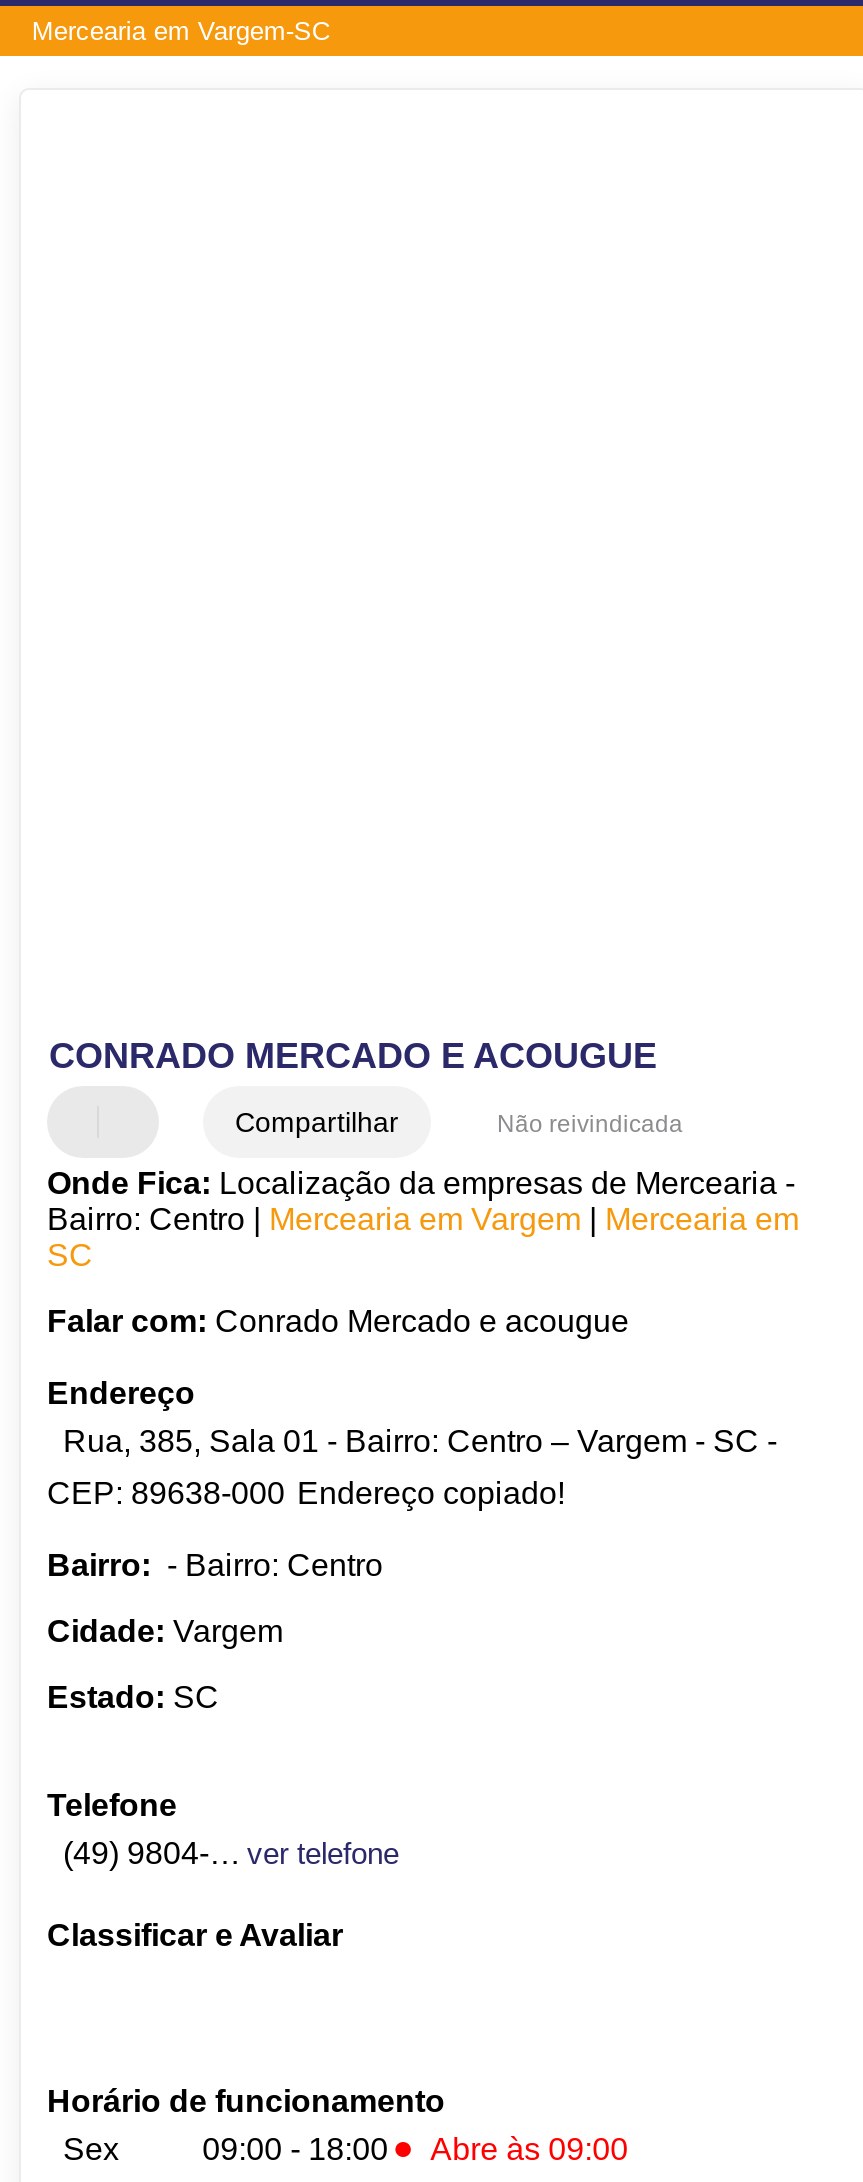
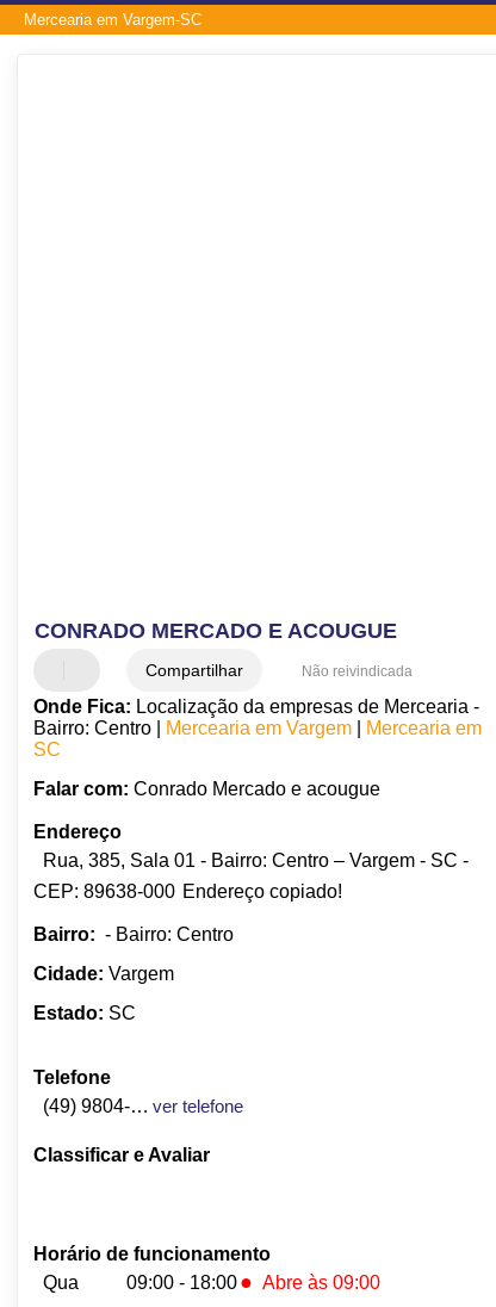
- Sex
+ Qua
